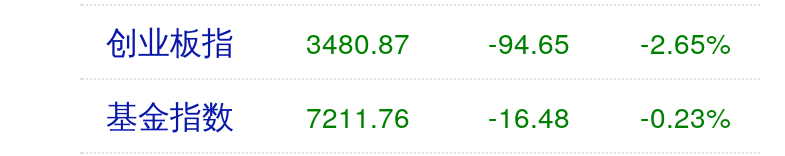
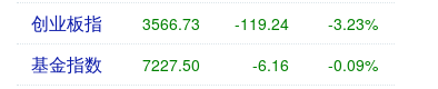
- 3480.87
+ 3566.73

- -94.65
+ -119.24

- -2.65%
+ -3.23%

- 7211.76
+ 7227.50

- -16.48
+ -6.16

- -0.23%
+ -0.09%
